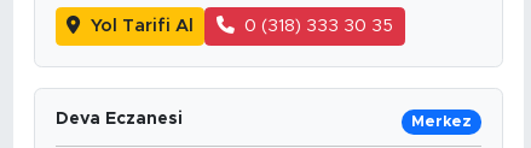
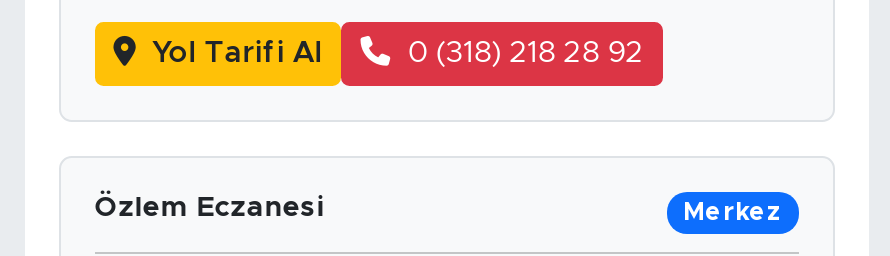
- 0 (318) 333 30 35
+ 0 (318) 218 28 92

- Deva Eczanesi
+ Özlem Eczanesi
